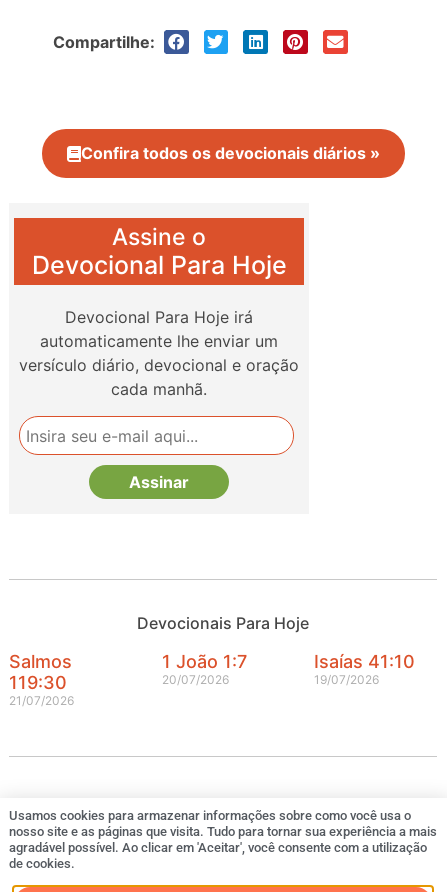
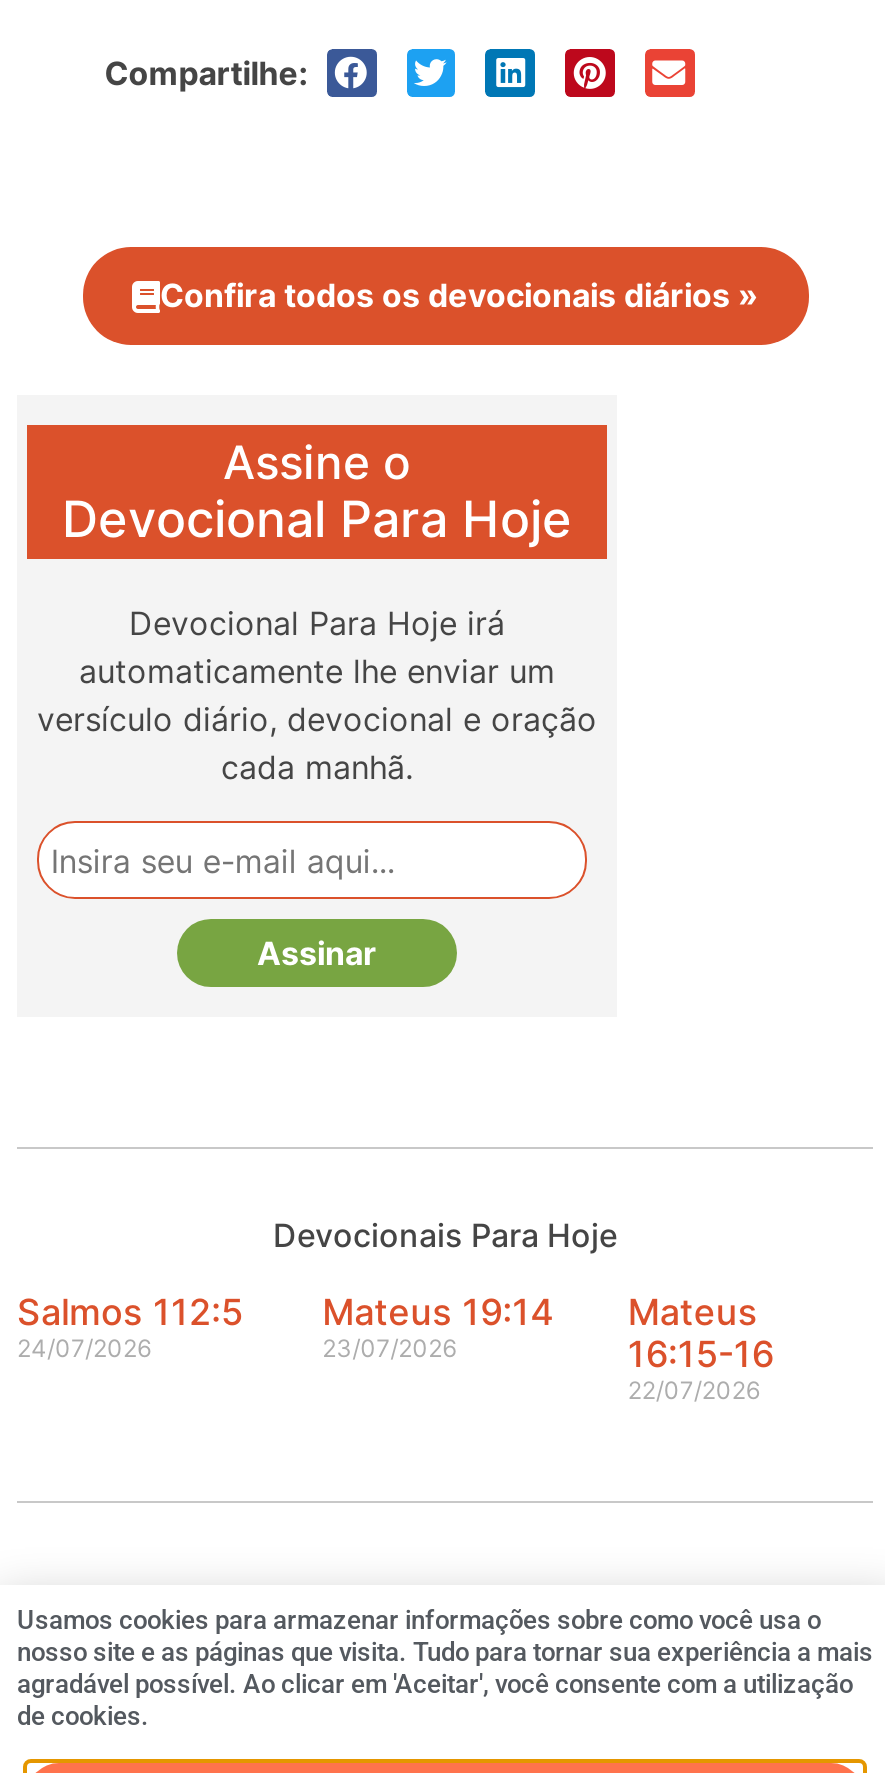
- Salmos
- 119:30
- 21/07/2026
+ Salmos 112:5
+ 24/07/2026

- 1 João 1:7
- 20/07/2026
+ Mateus 19:14
+ 23/07/2026

- Isaías 41:10
- 19/07/2026
+ Mateus
+ 16:15-16
+ 22/07/2026
